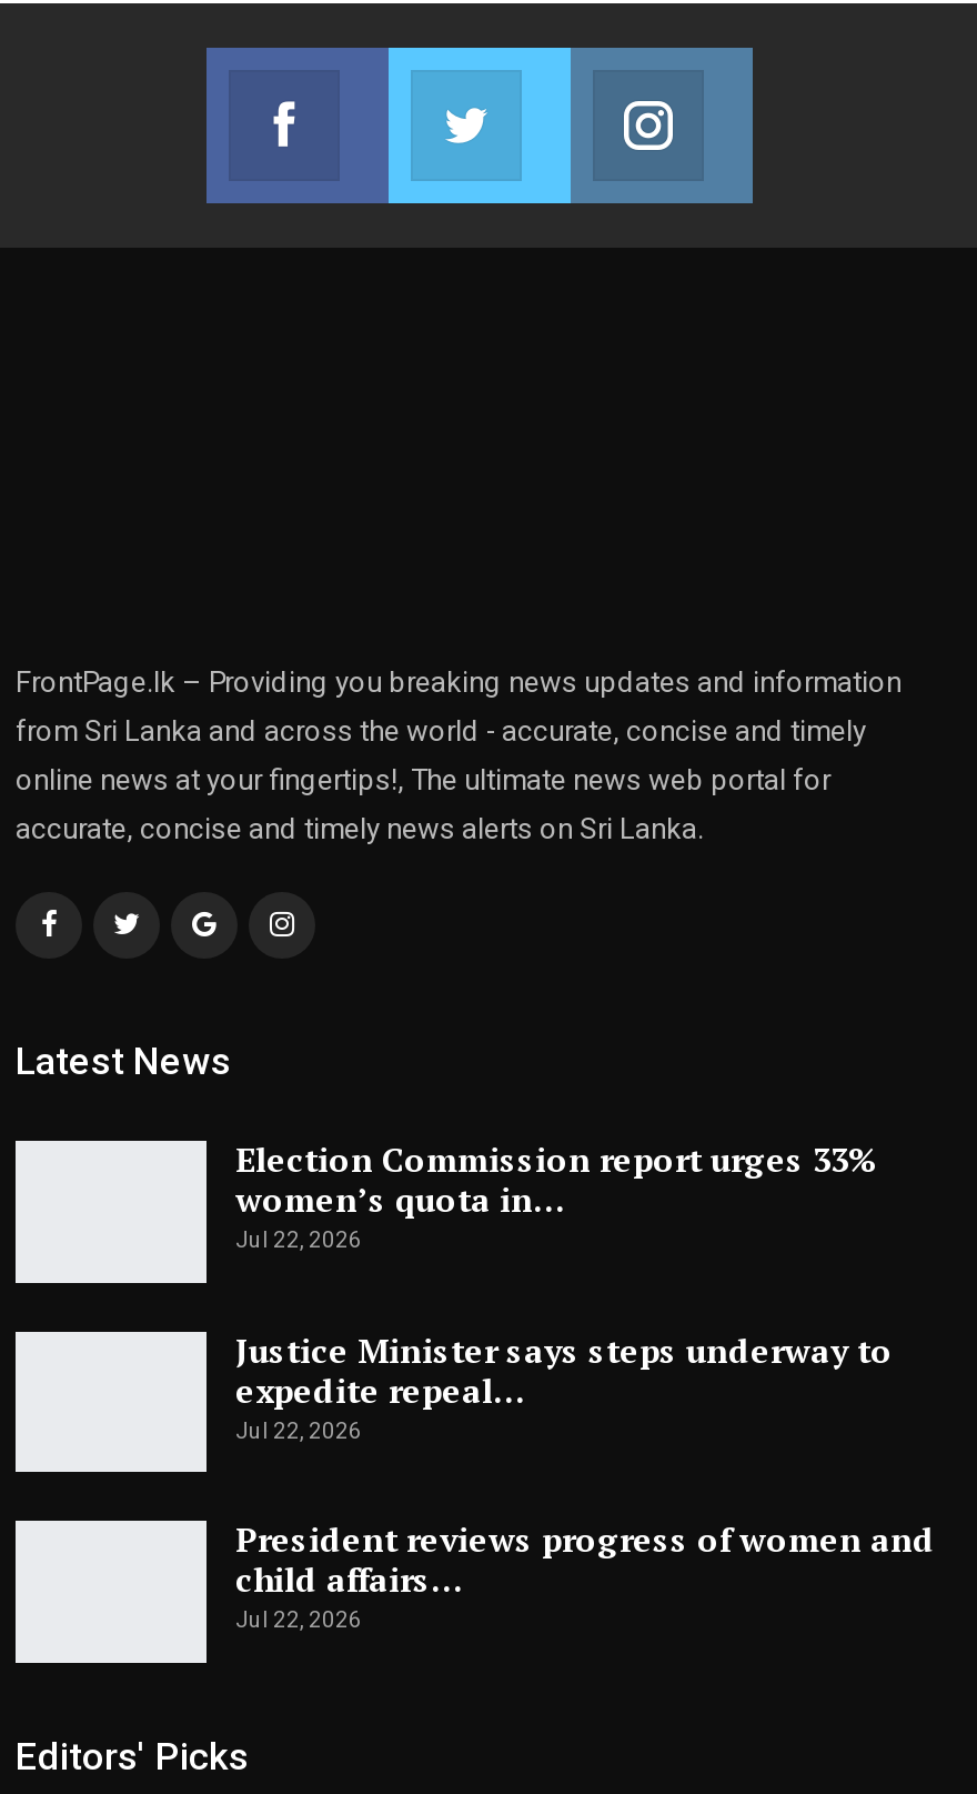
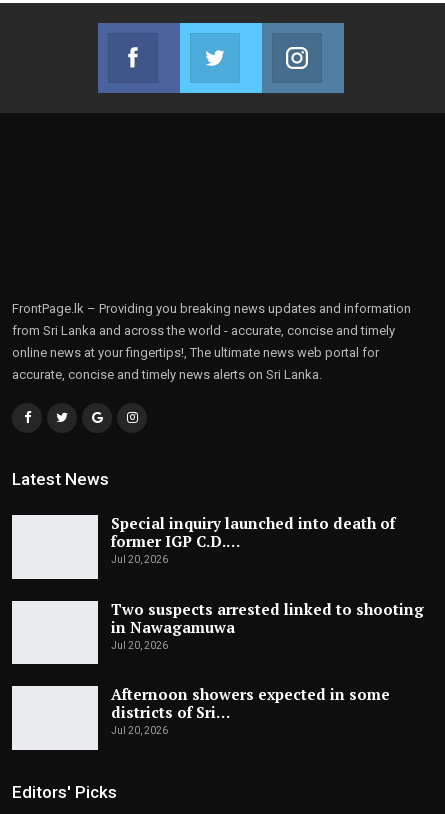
- Election Commission report urges 33%
- women’s quota in…
- Jul 22, 2026
+ Special inquiry launched into death of
+ former IGP C.D.…
+ Jul 20, 2026

- Justice Minister says steps underway to
- expedite repeal…
- Jul 22, 2026
+ Two suspects arrested linked to shooting
+ in Nawagamuwa
+ Jul 20, 2026

- President reviews progress of women and
- child affairs…
- Jul 22, 2026
+ Afternoon showers expected in some
+ districts of Sri…
+ Jul 20, 2026
